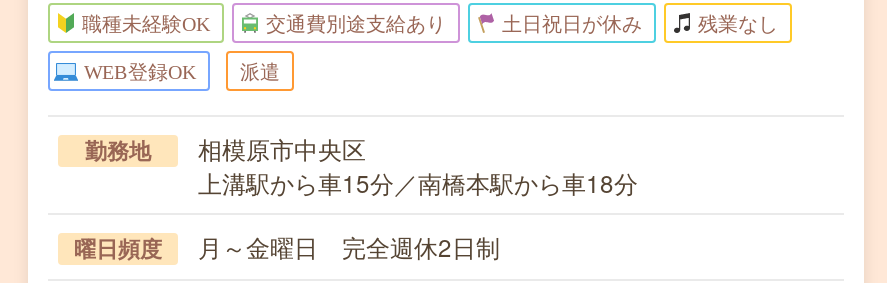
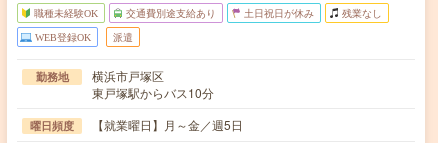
- 相模原市中央区
- 上溝駅から車15分／南橋本駅から車18分
+ 横浜市戸塚区
+ 東戸塚駅からバス10分

- 月～金曜日 完全週休2日制
+ 【就業曜日】月～金／週5日
